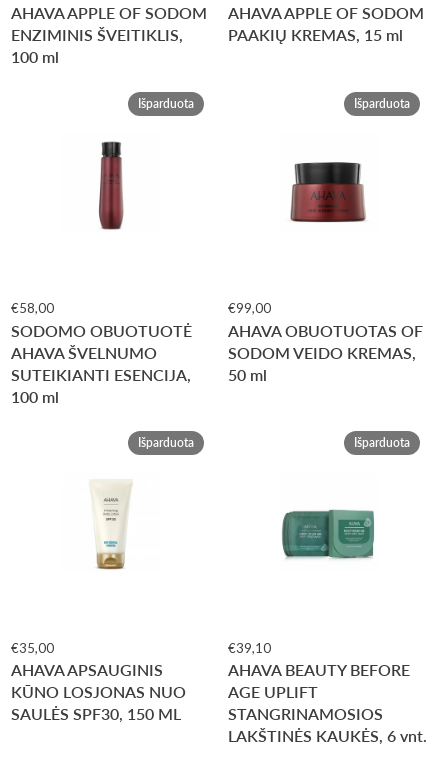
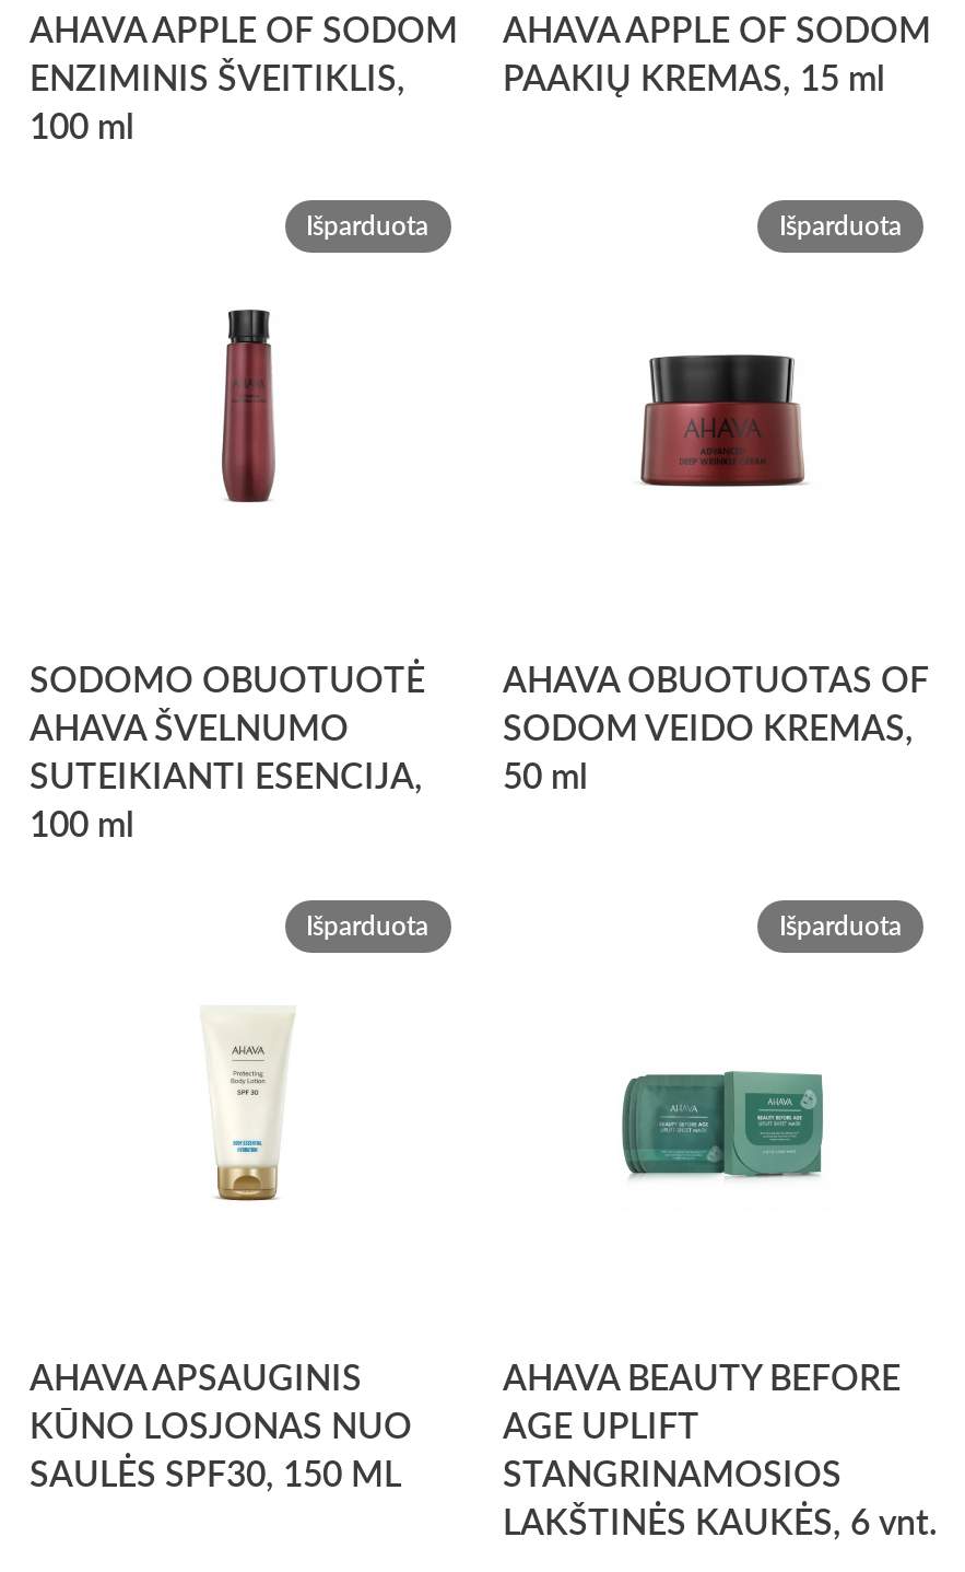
- €58,00

- €99,00

- €35,00

- €39,10
